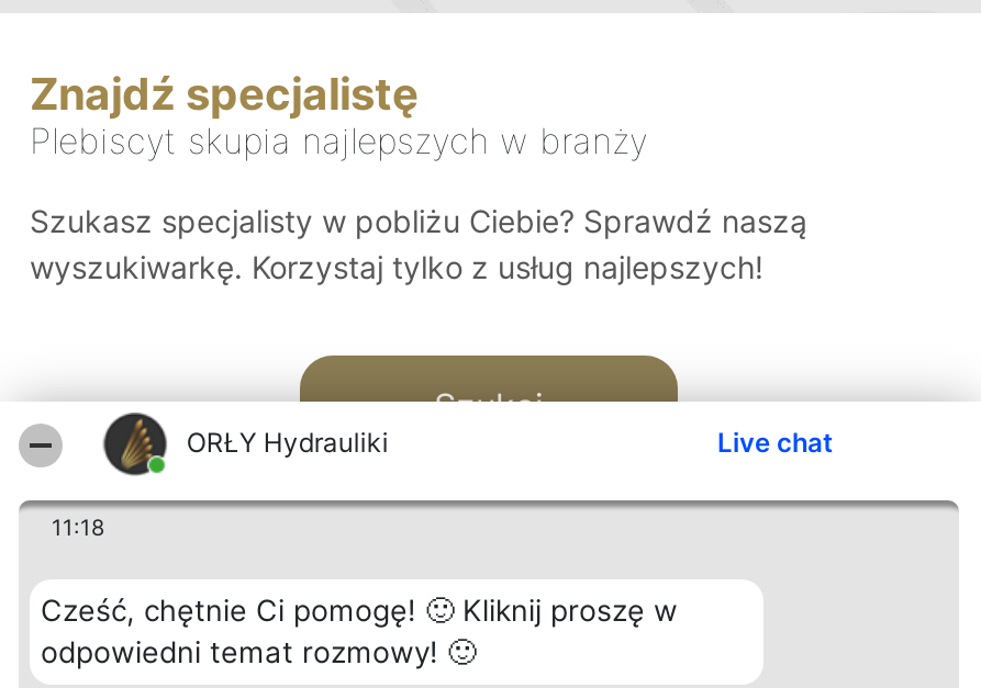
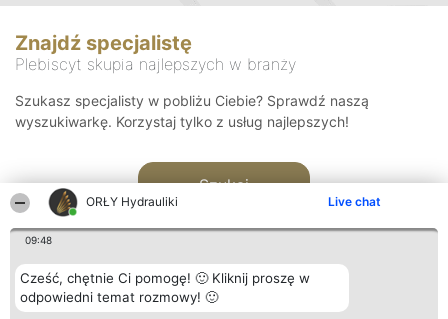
- 11:18
+ 09:48
